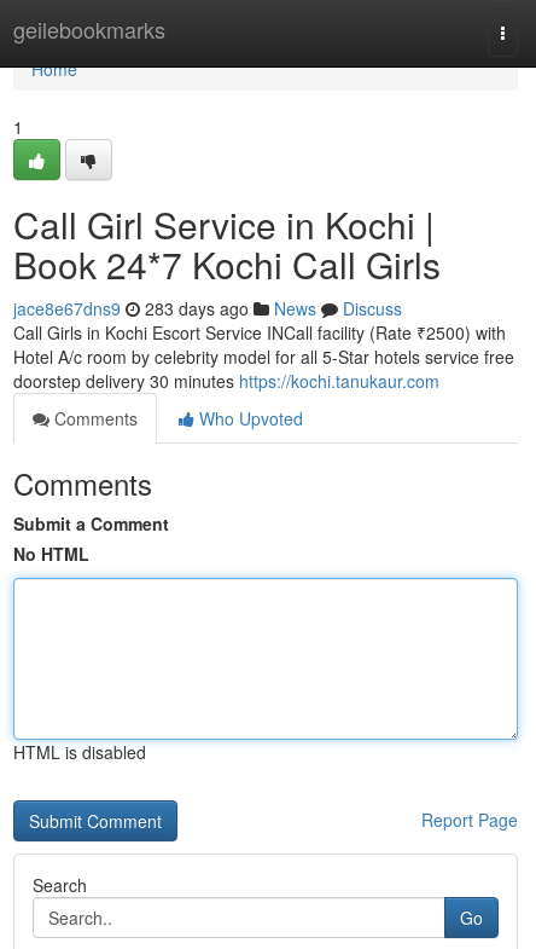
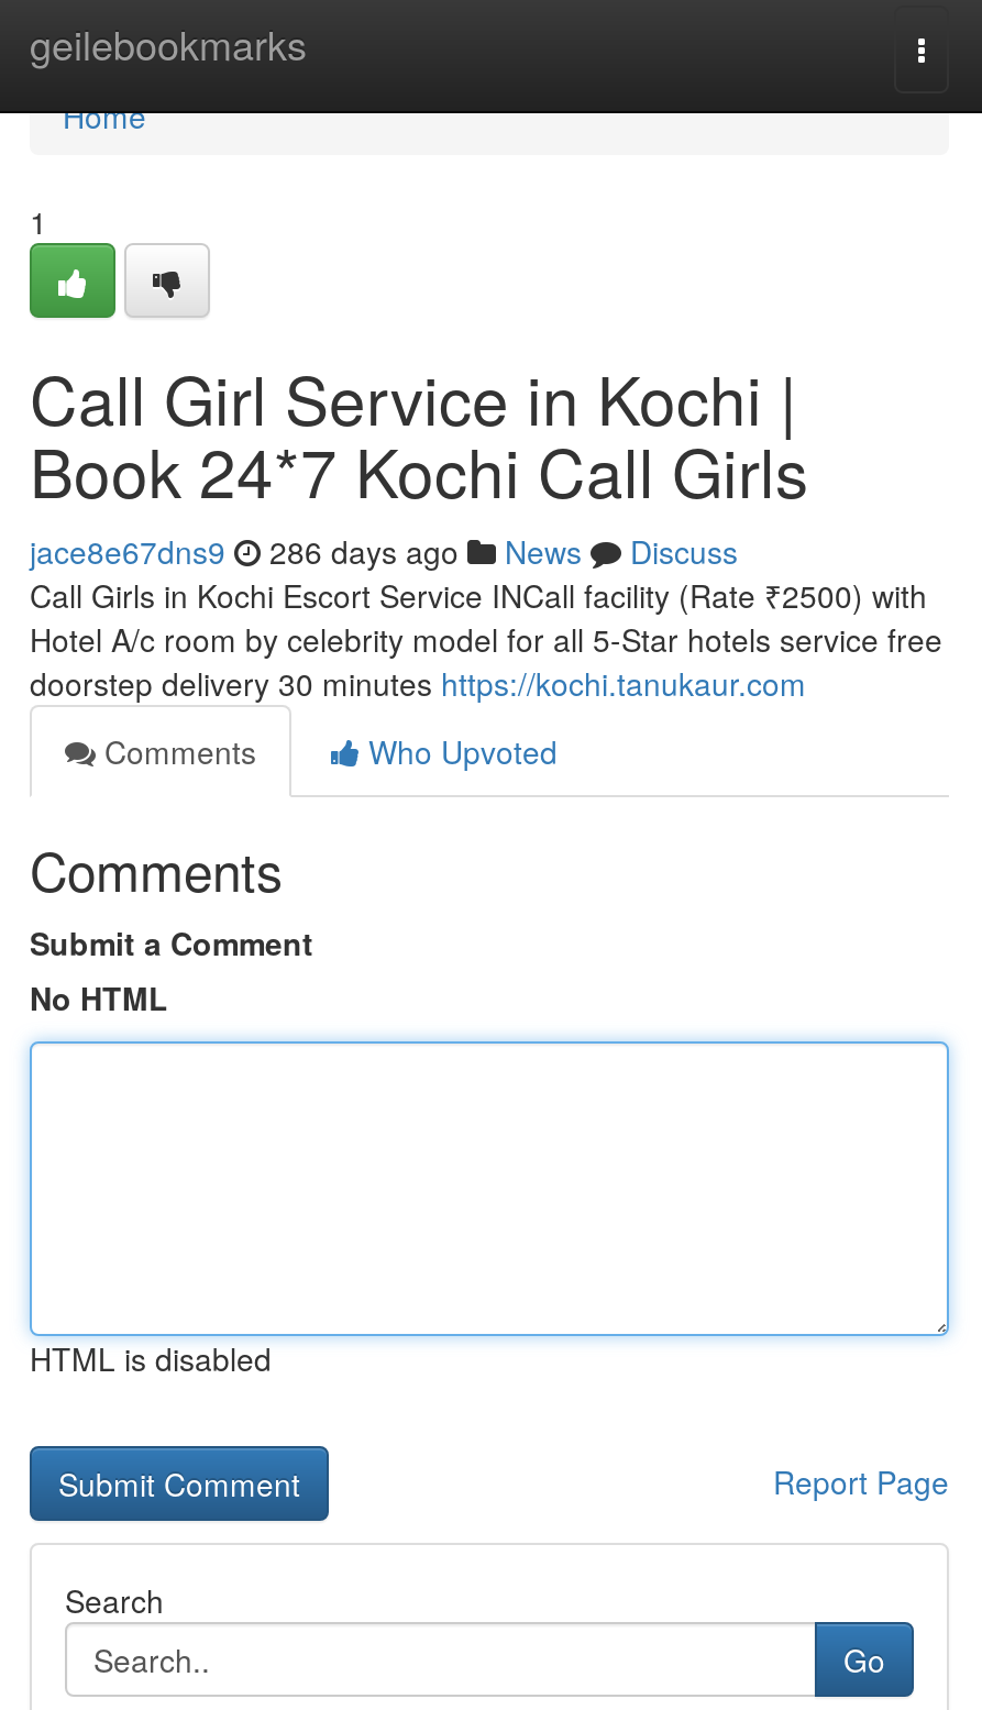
- jace8e67dns9 283 days ago News Discuss
+ jace8e67dns9 286 days ago News Discuss
